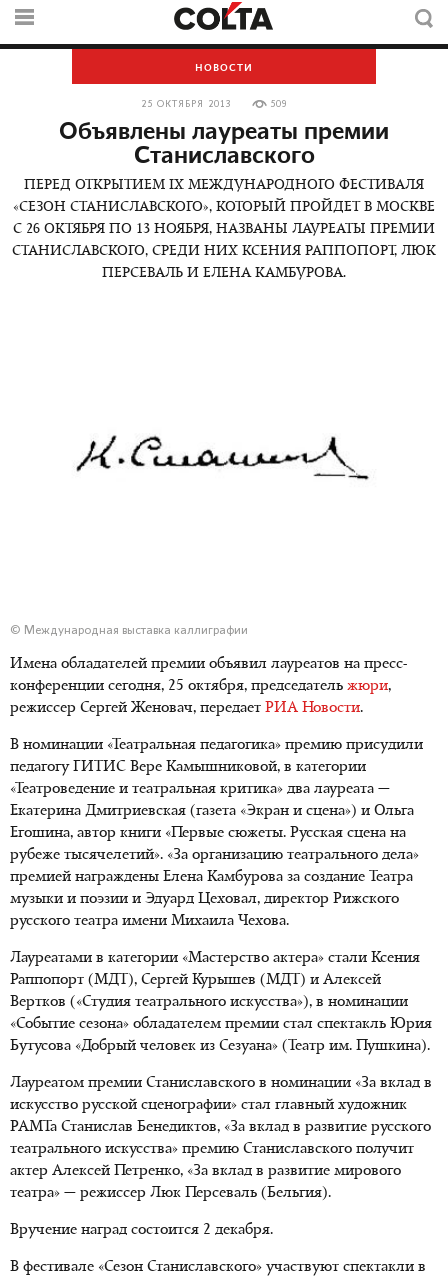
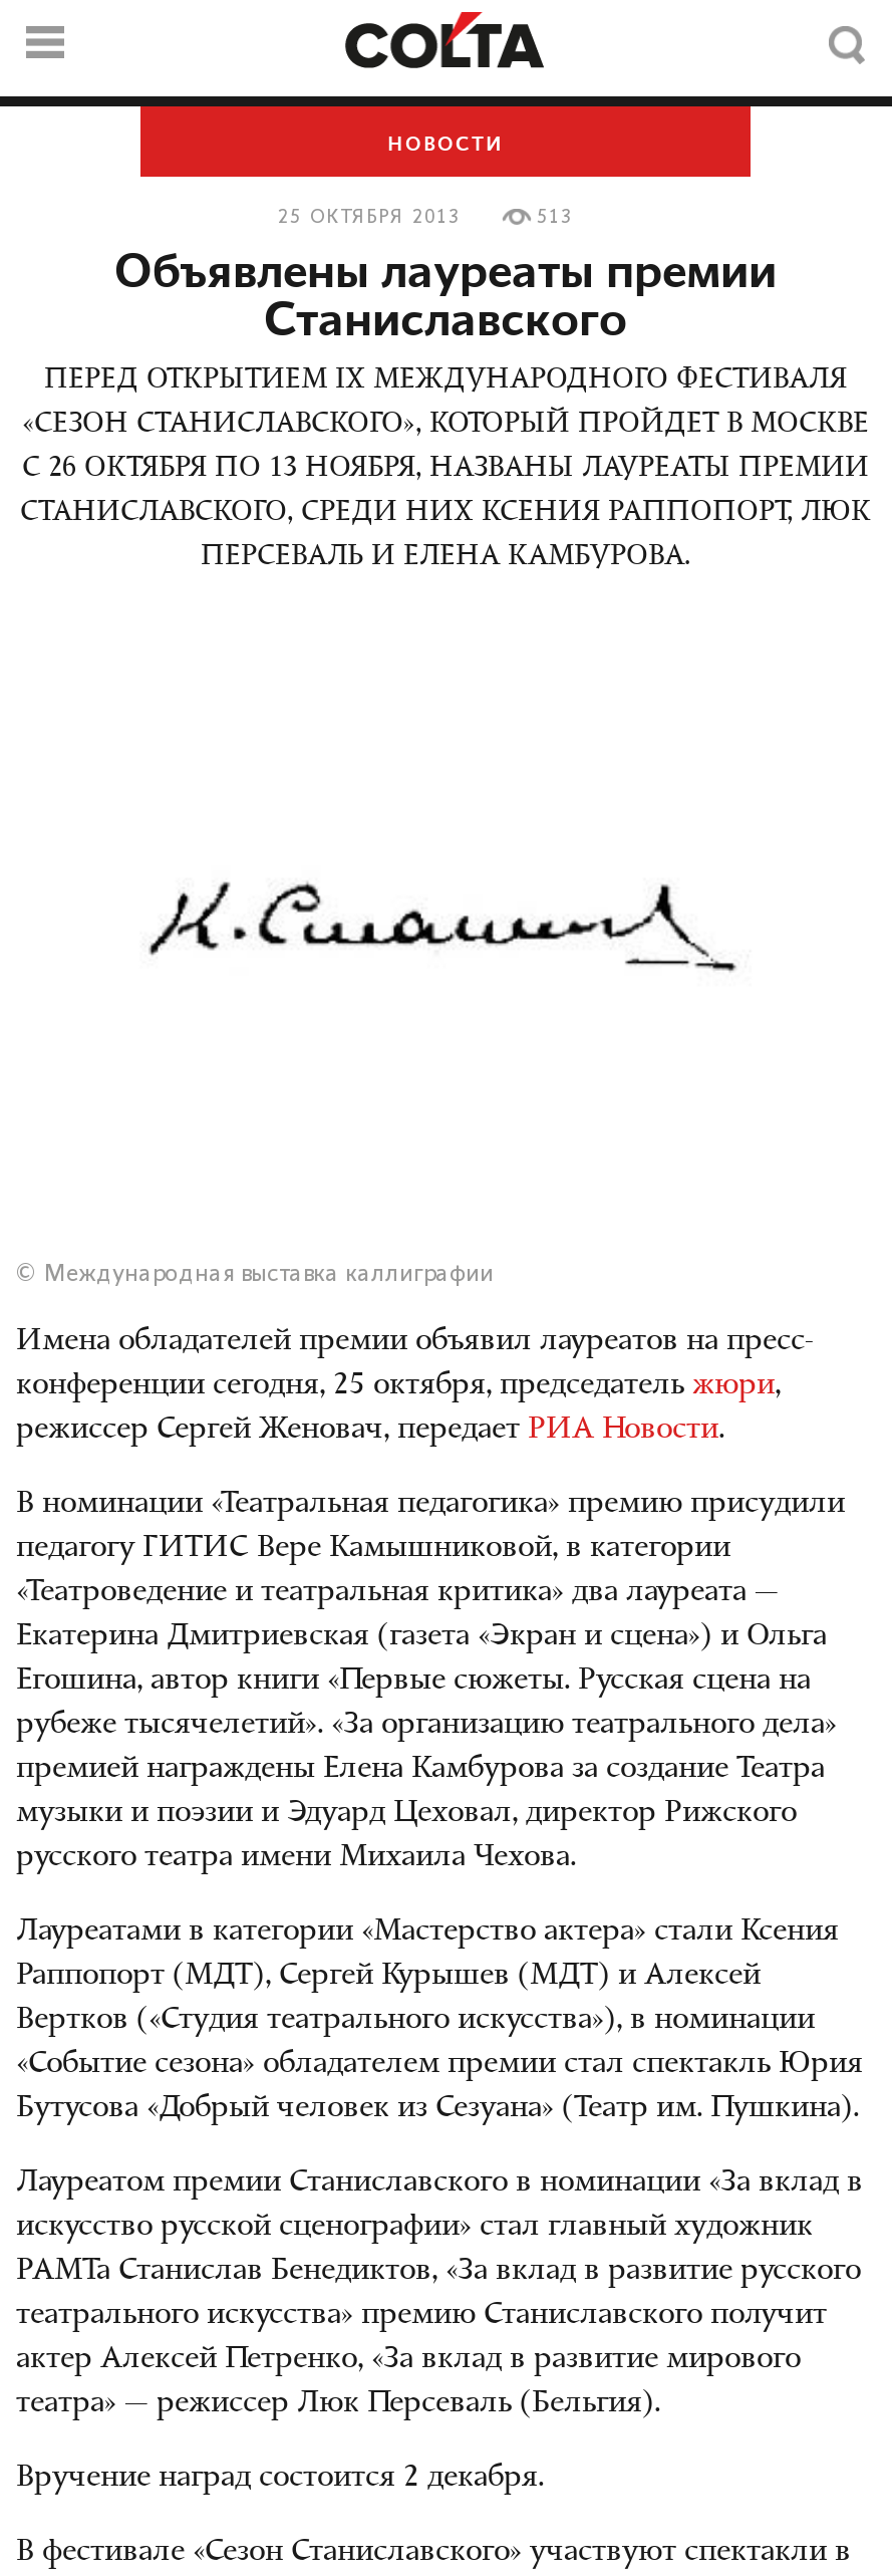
- 509
+ 513
